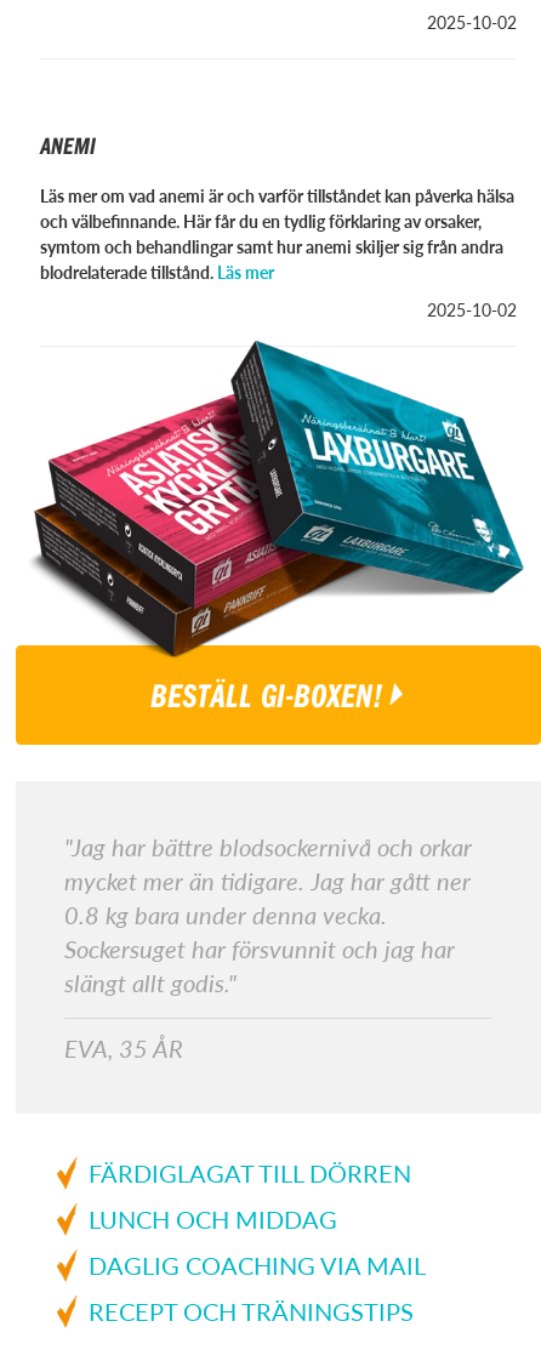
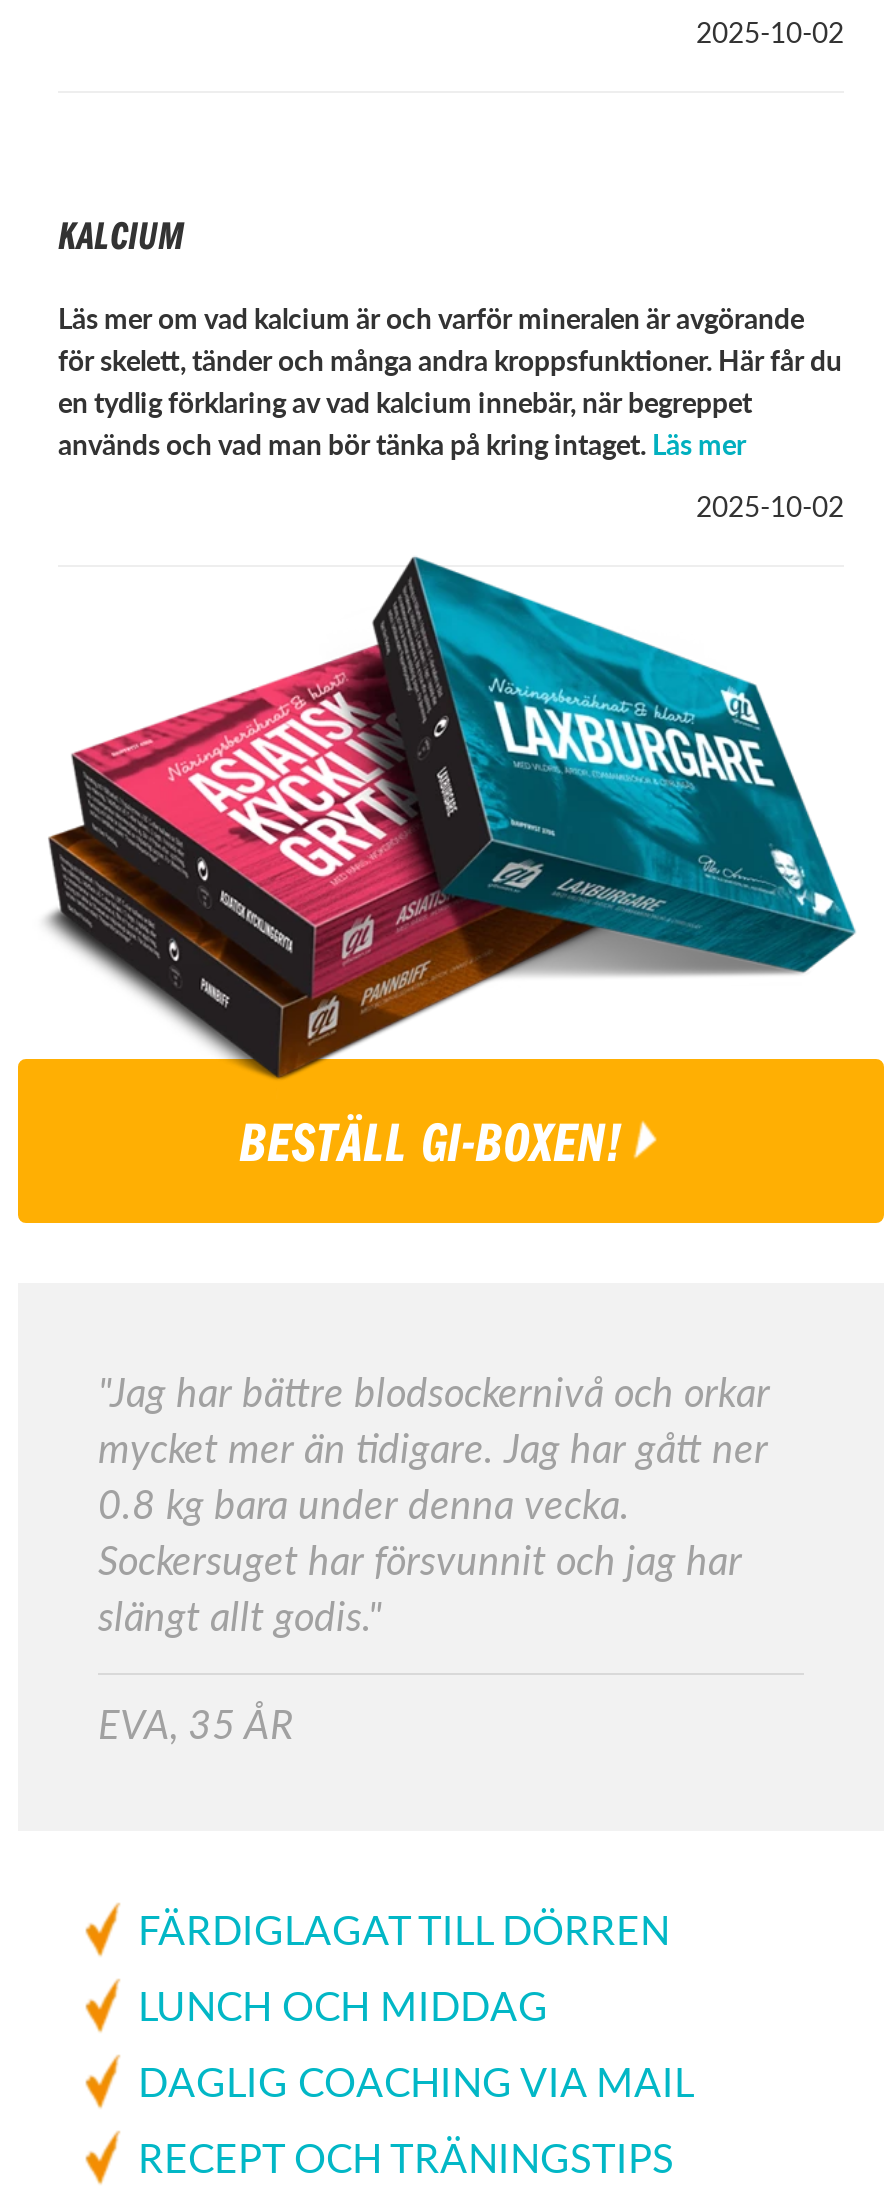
- ANEMI
+ KALCIUM

- Läs mer om vad anemi är och varför tillståndet kan påverka hälsa
- och välbefinnande. Här får du en tydlig förklaring av orsaker,
- symtom och behandlingar samt hur anemi skiljer sig från andra
- blodrelaterade tillstånd. Läs mer
+ Läs mer om vad kalcium är och varför mineralen är avgörande
+ för skelett, tänder och många andra kroppsfunktioner. Här får du
+ en tydlig förklaring av vad kalcium innebär, när begreppet
+ används och vad man bör tänka på kring intaget. Läs mer
